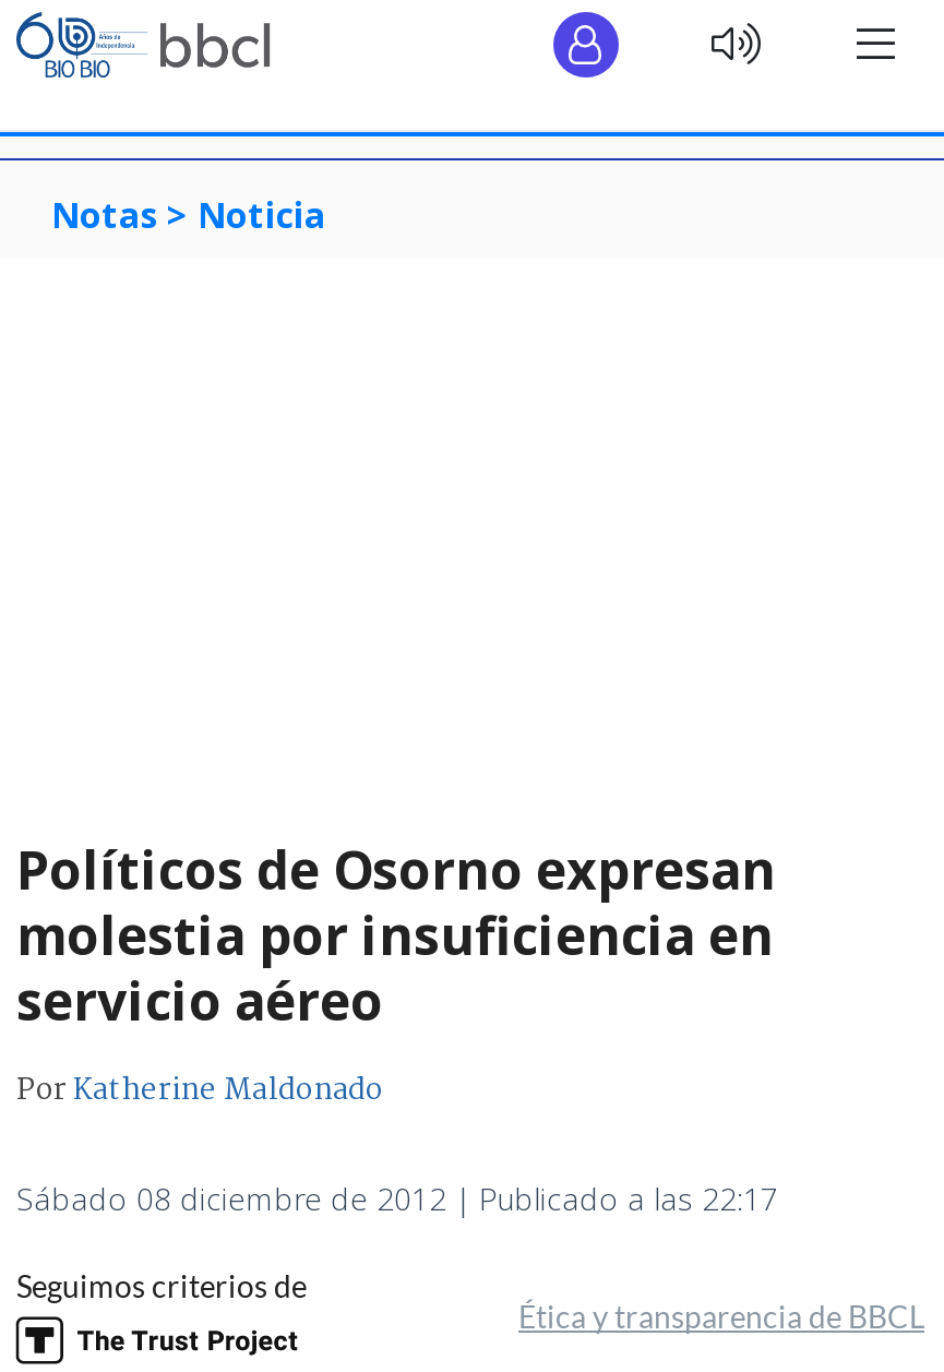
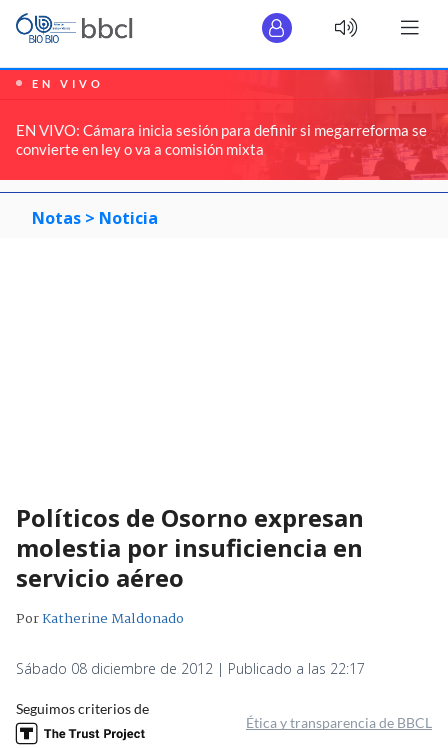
+ [image]
+ EN VIVO
+ EN VIVO: Cámara inicia sesión para definir si megarreforma se
+ convierte en ley o va a comisión mixta
